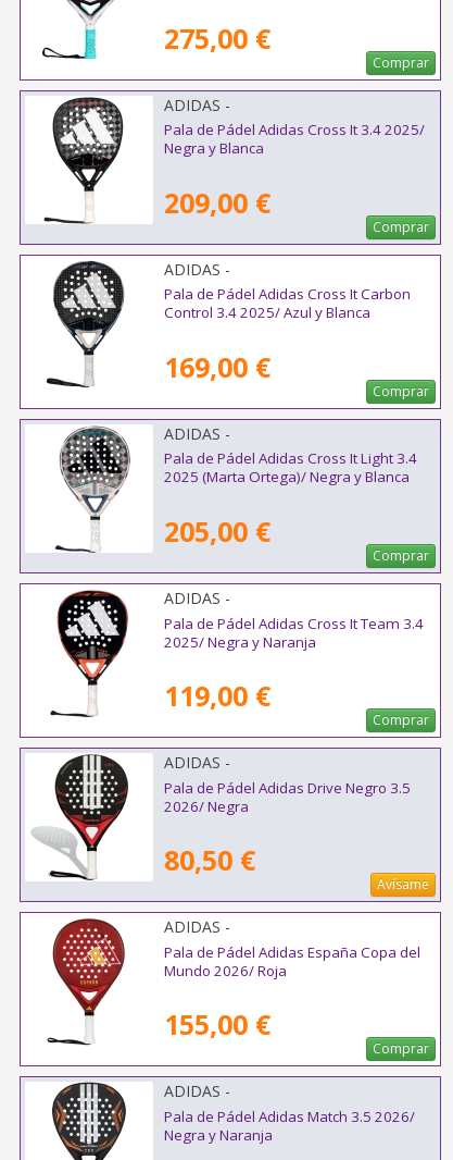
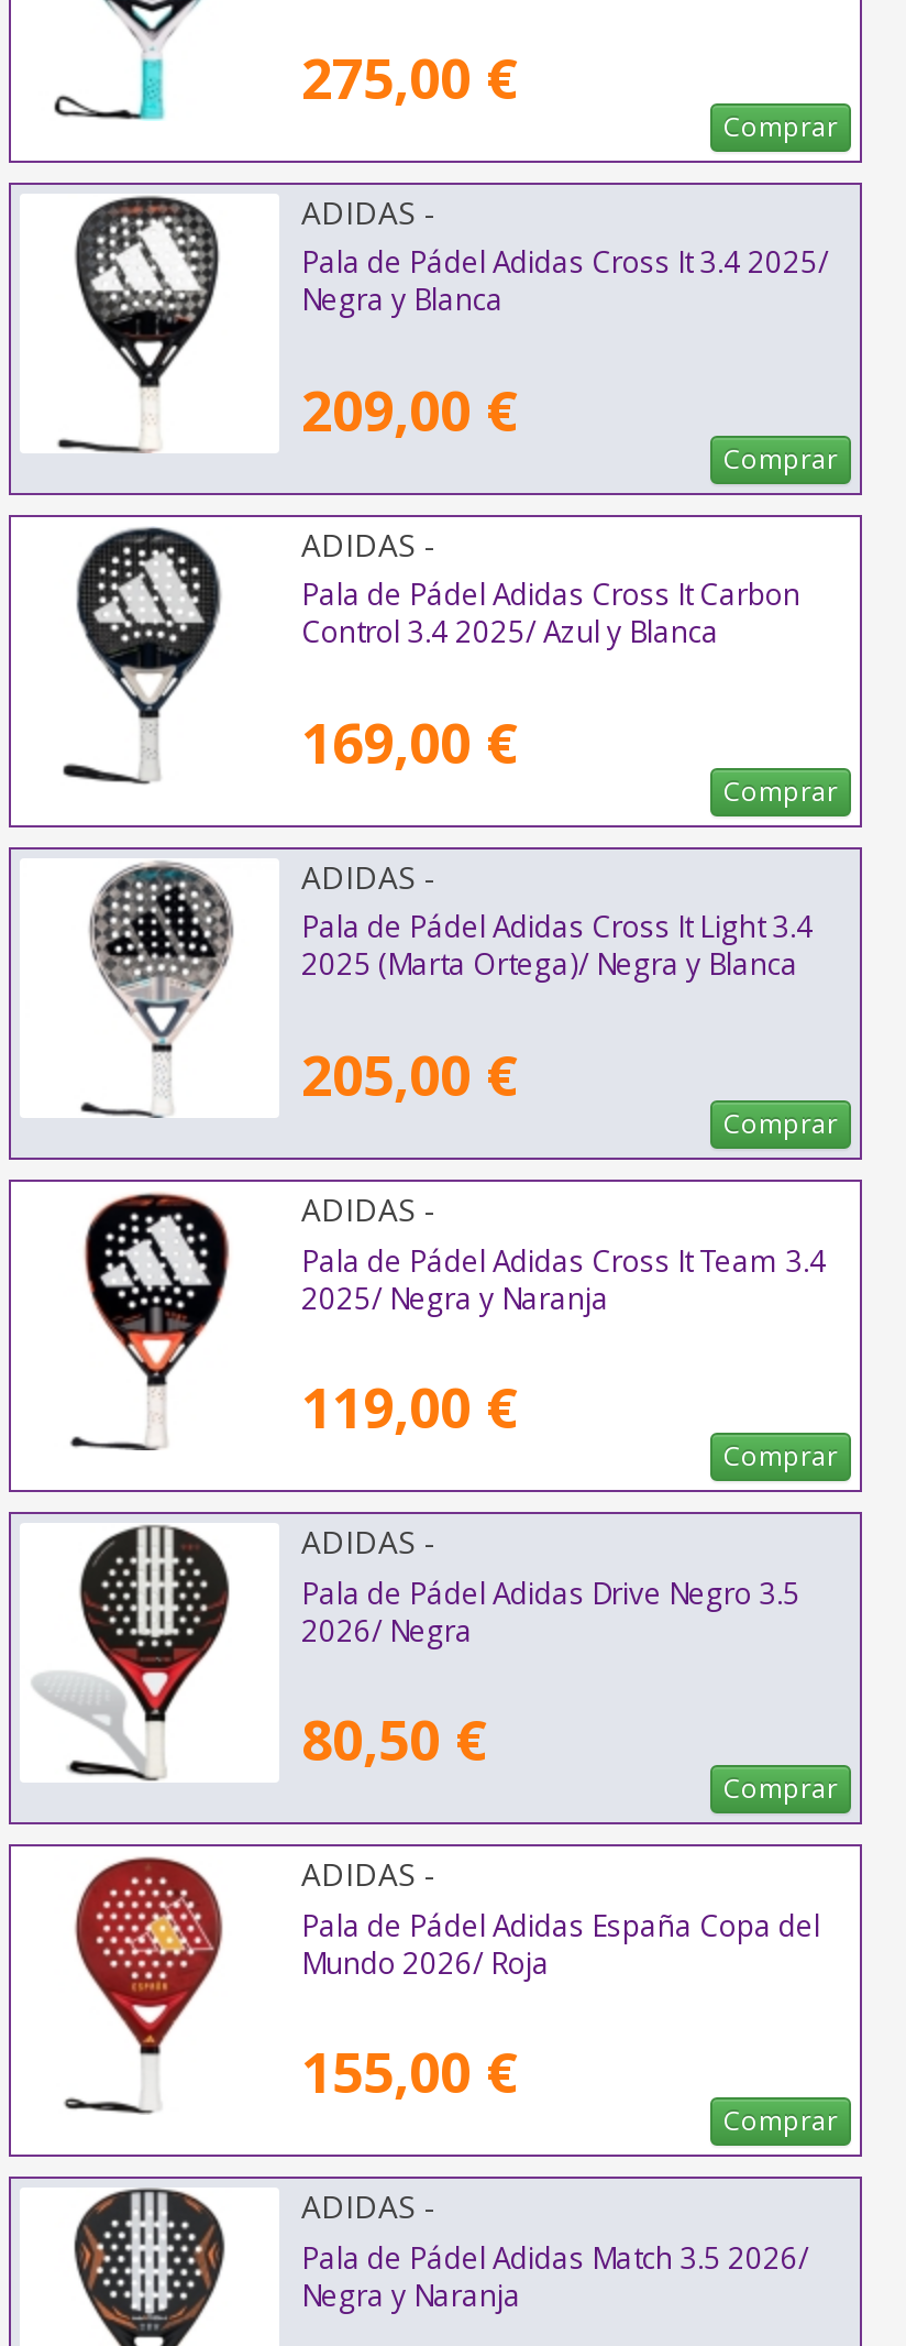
- Avísame
+ Comprar
